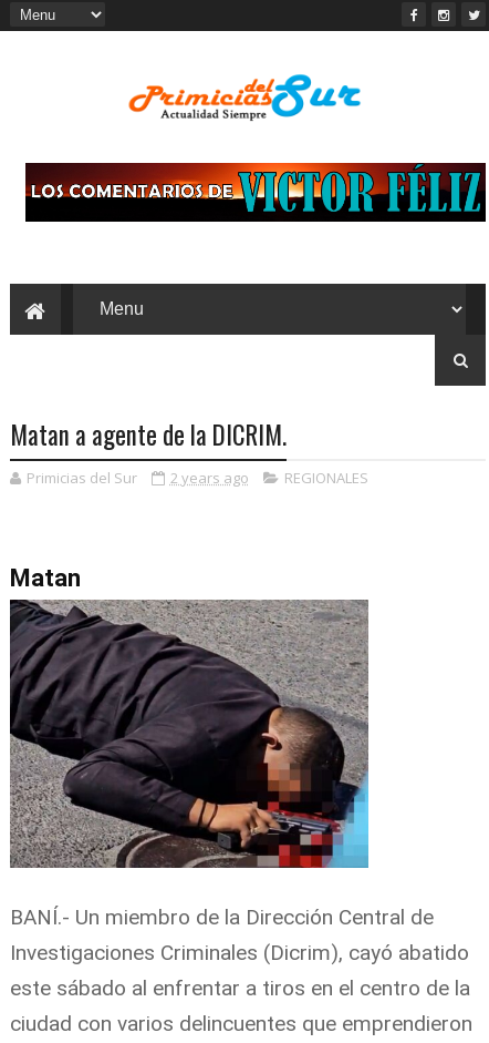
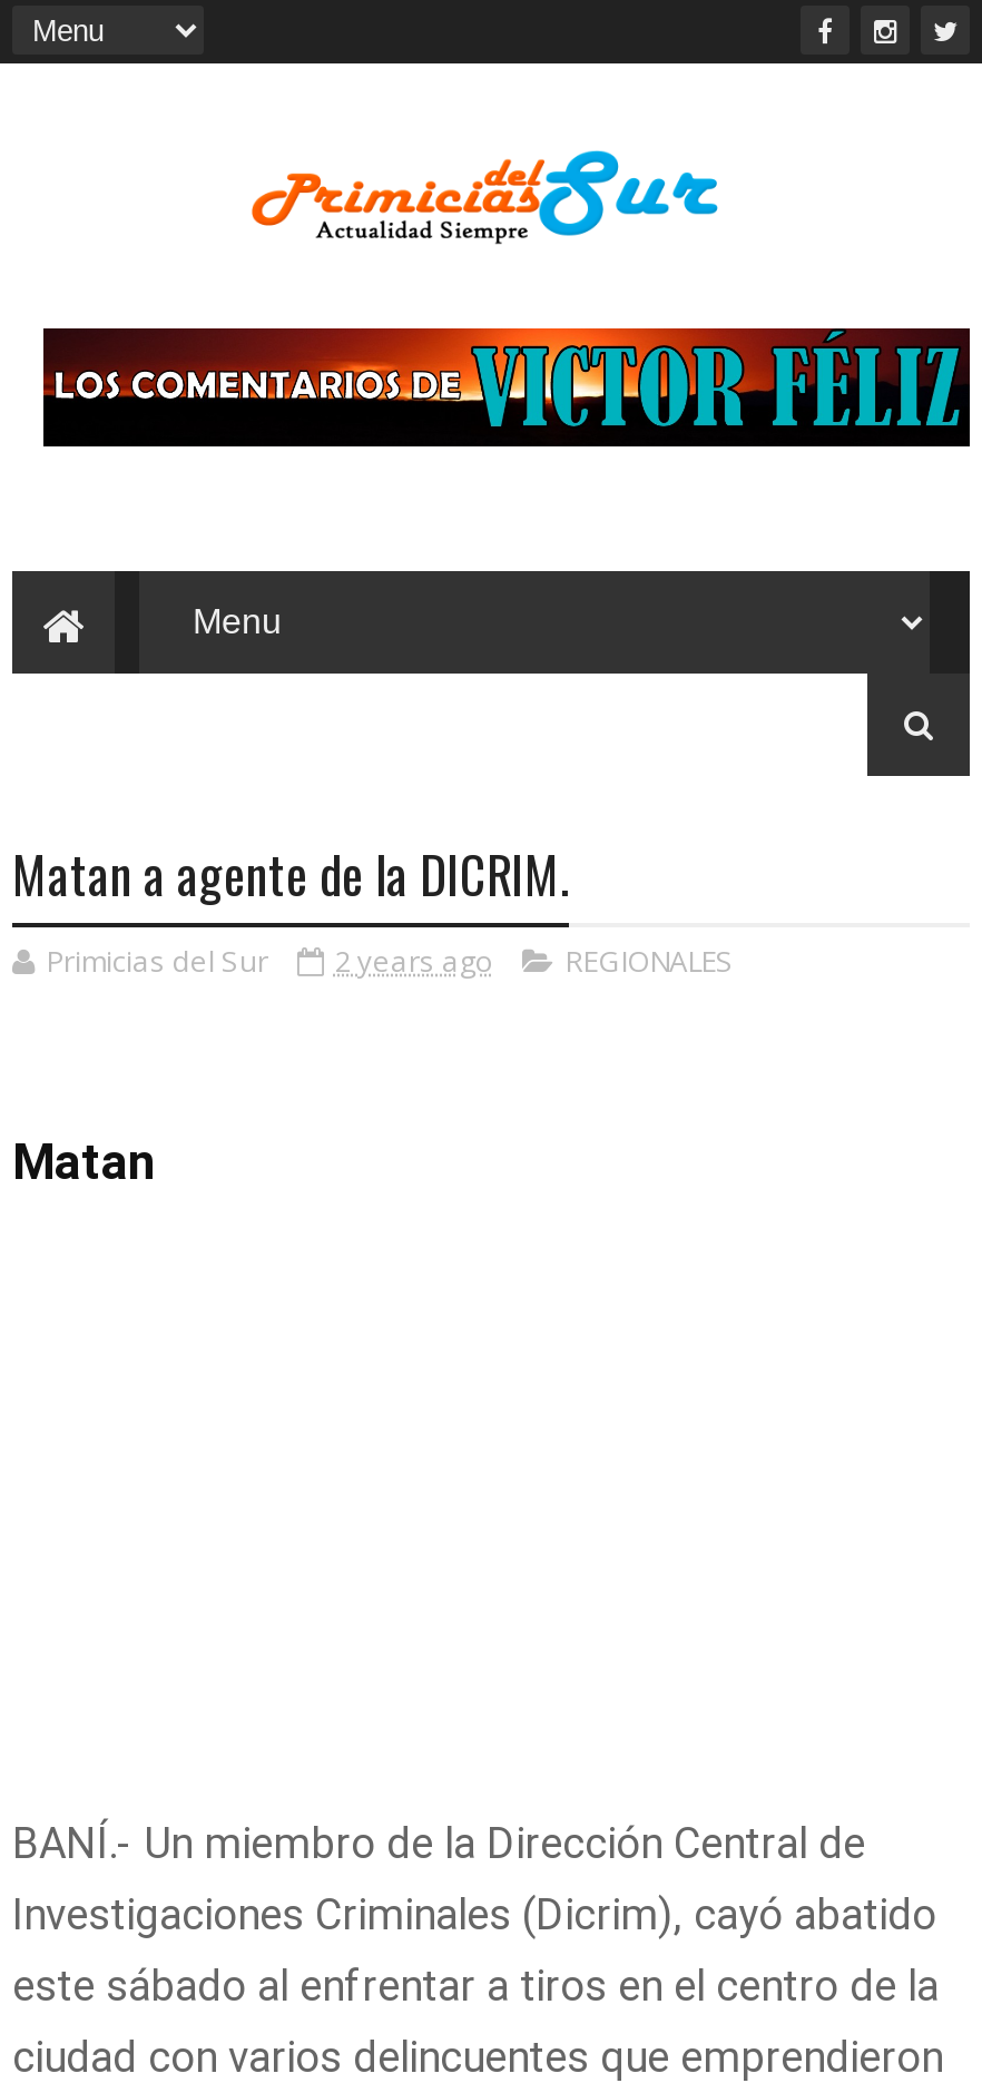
- [image]
